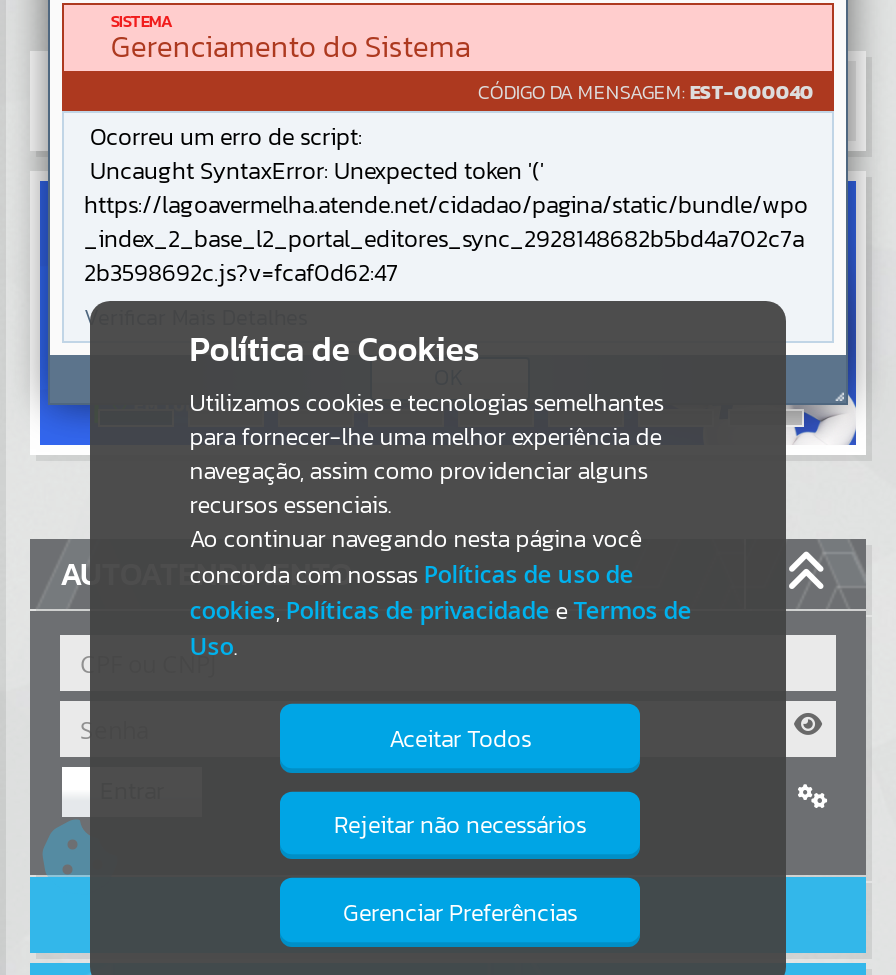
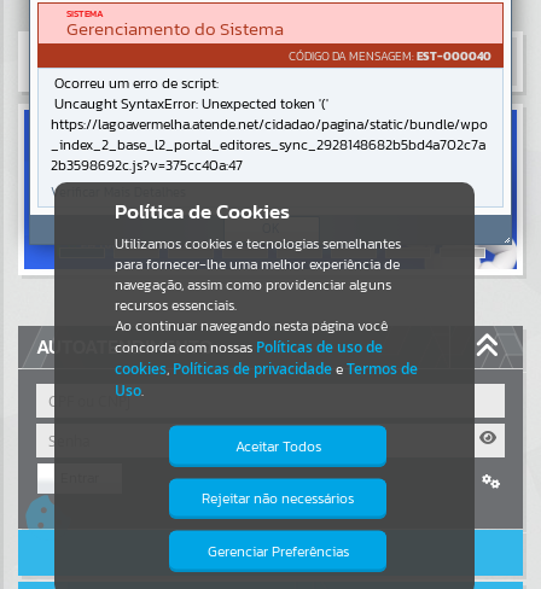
- 2b3598692c.js?v=fcaf0d62:47
+ 2b3598692c.js?v=375cc40a:47
